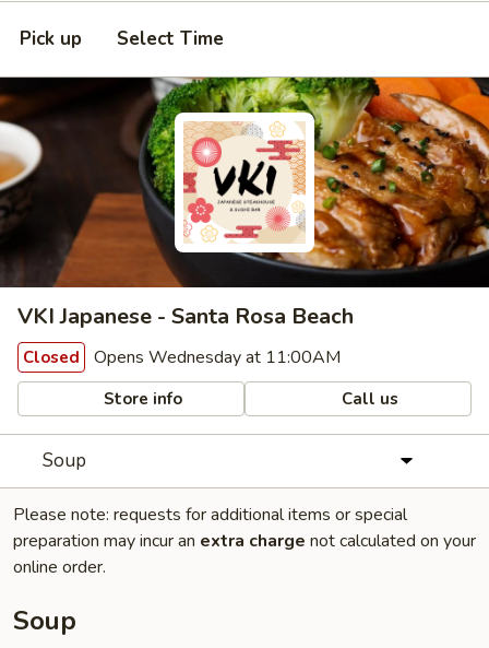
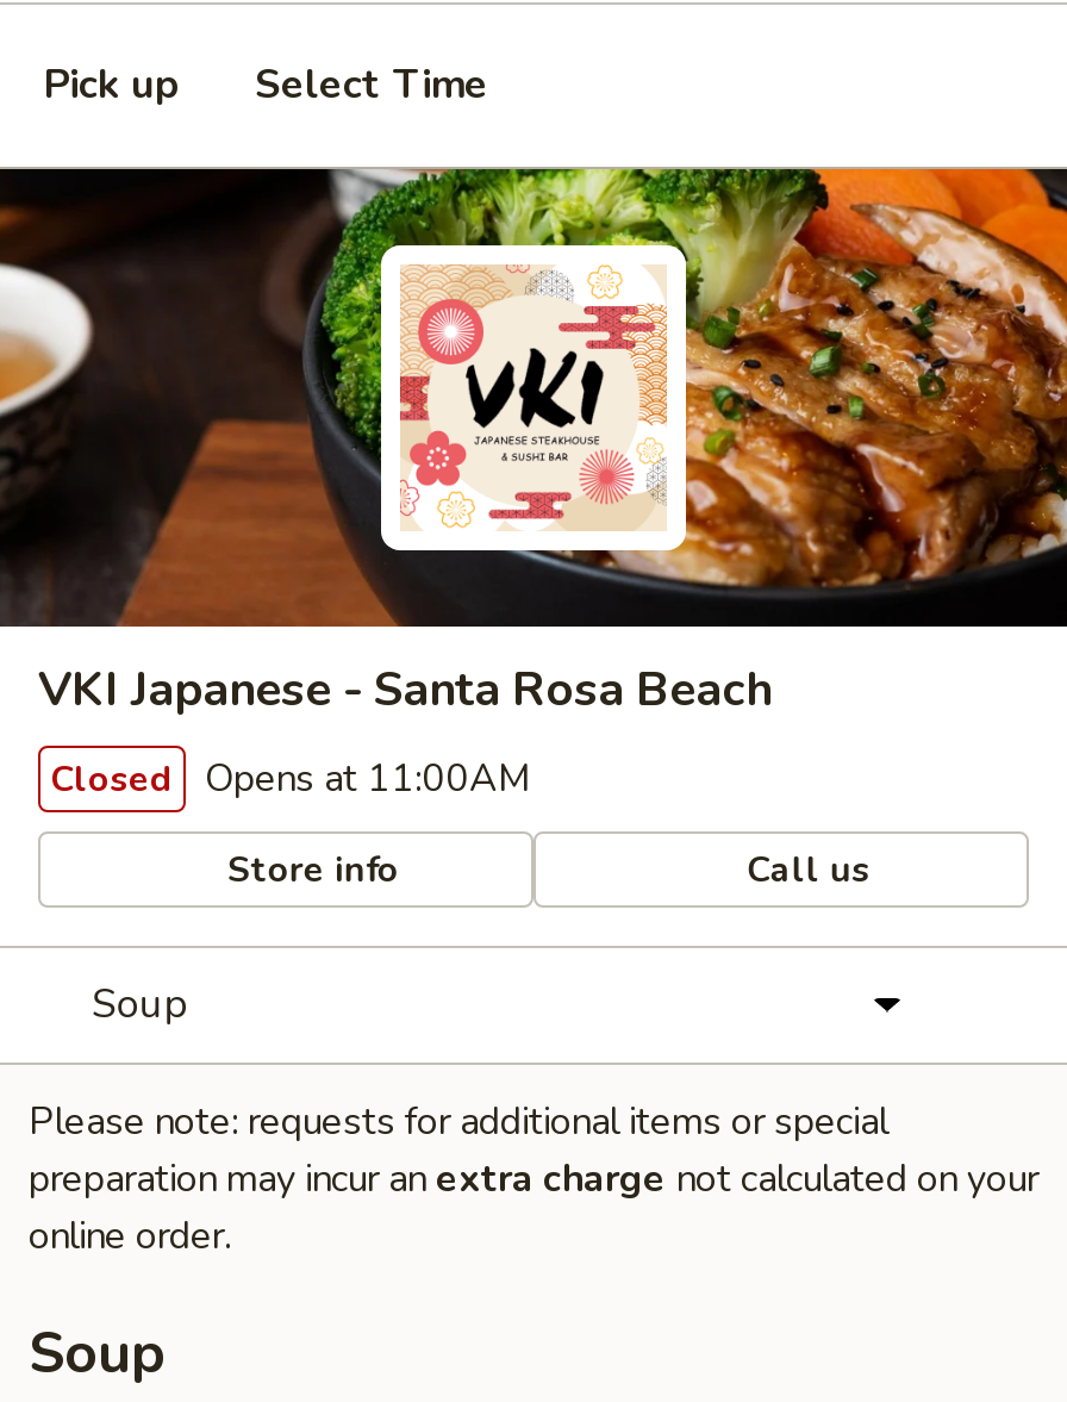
- Closed Opens Wednesday at 11:00AM
+ Closed Opens at 11:00AM
